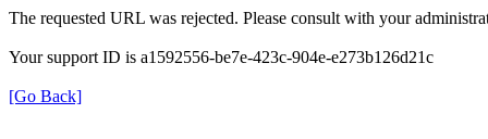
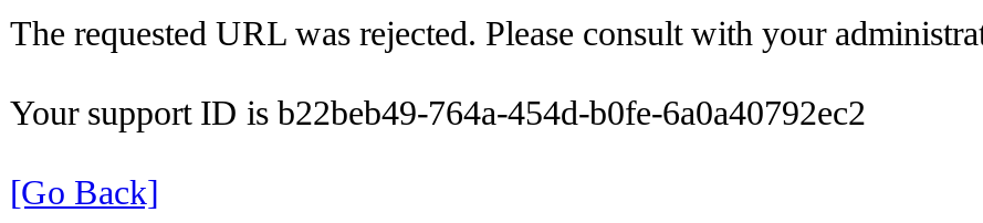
- Your support ID is a1592556-be7e-423c-904e-e273b126d21c
+ Your support ID is b22beb49-764a-454d-b0fe-6a0a40792ec2
